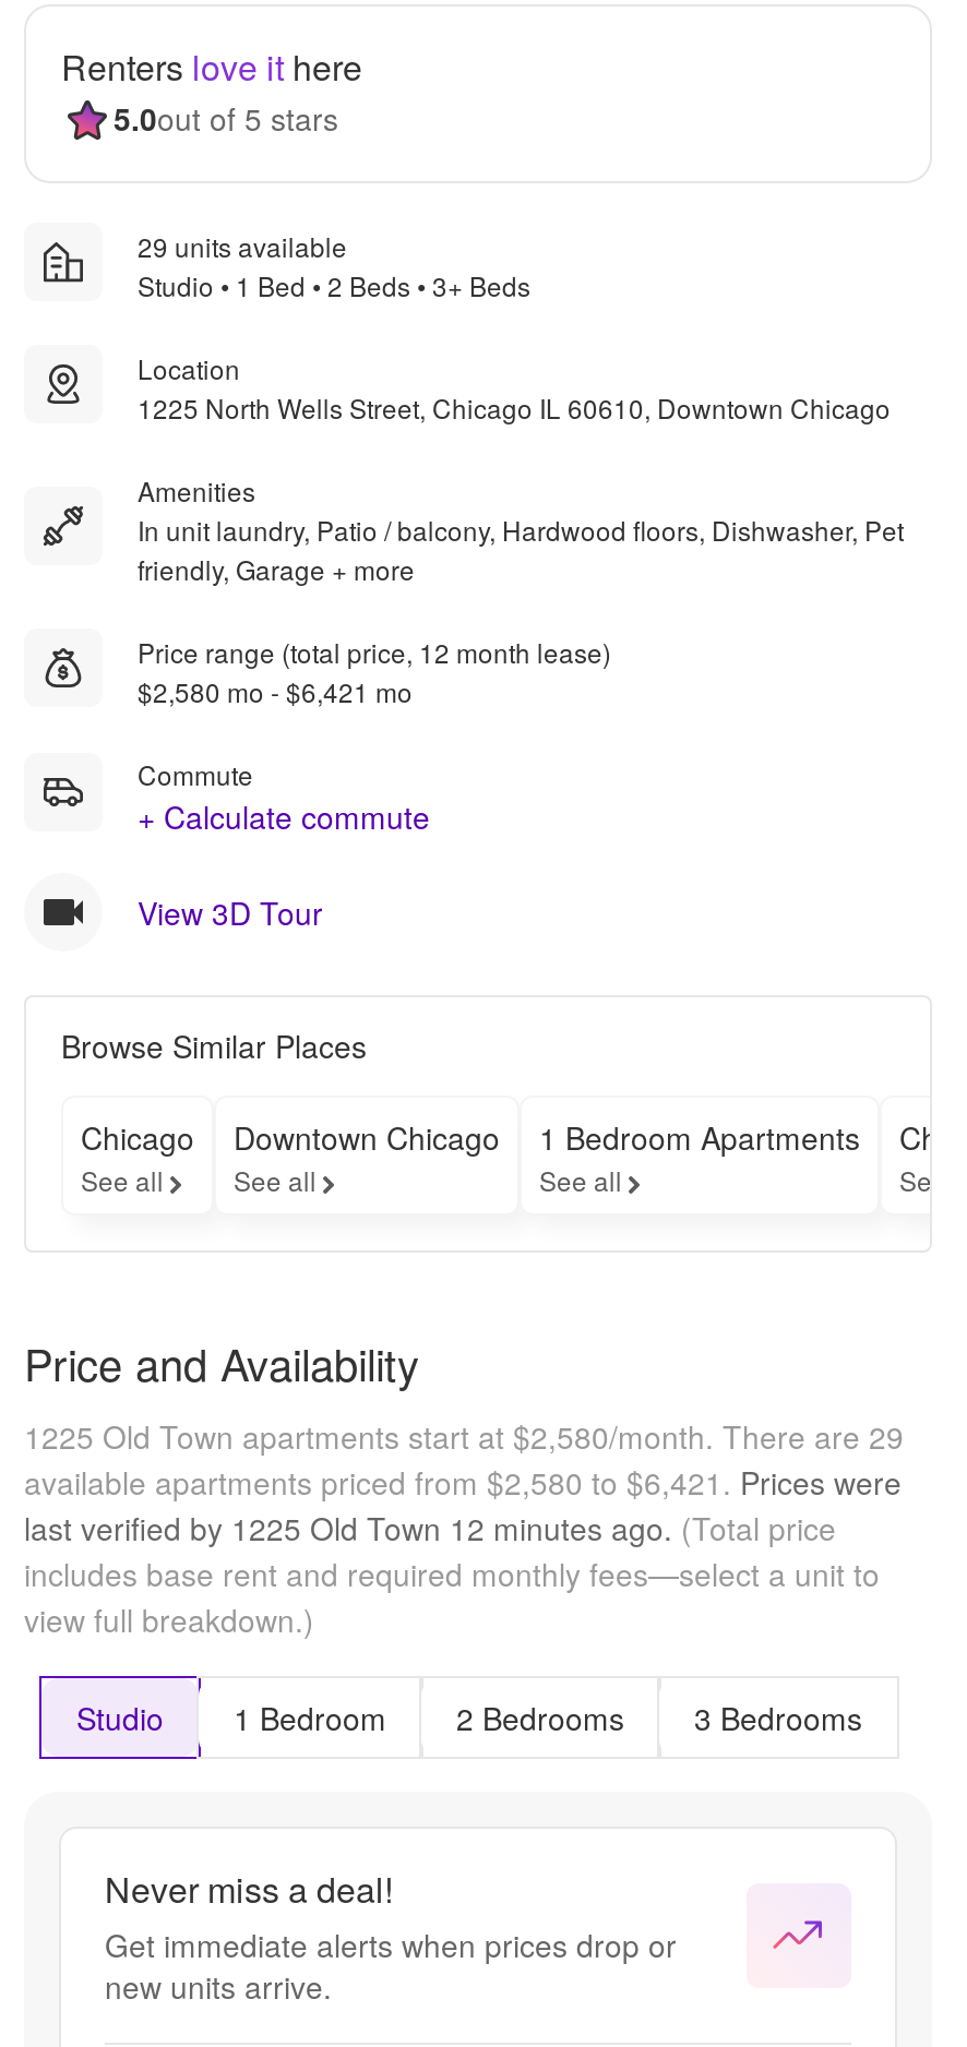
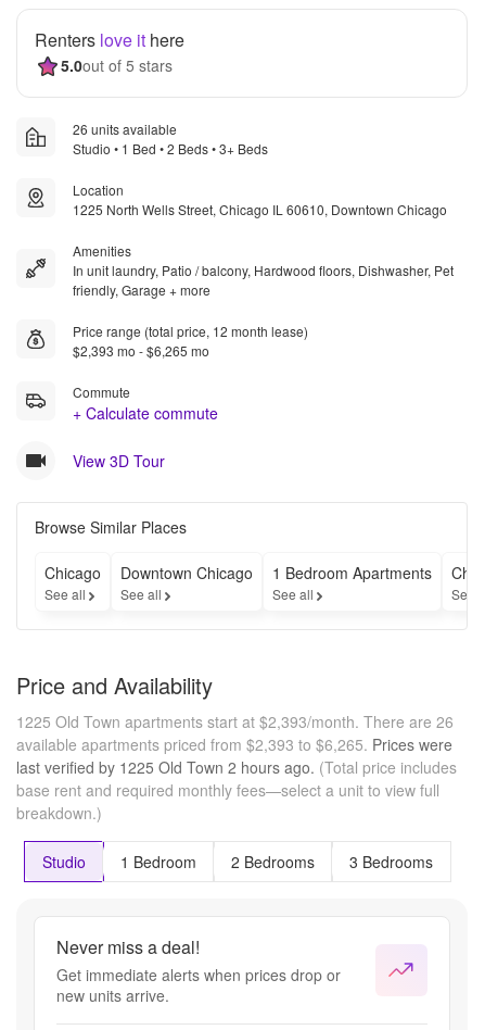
- 29 units available
+ 26 units available

- $2,580 mo - $6,421 mo
+ $2,393 mo - $6,265 mo

- 1225 Old Town apartments start at $2,580/month. There are 29
- available apartments priced from $2,580 to $6,421. Prices were
- last verified by 1225 Old Town 12 minutes ago. (Total price
- includes base rent and required monthly fees—select a unit to
- view full breakdown.)
+ 1225 Old Town apartments start at $2,393/month. There are 26
+ available apartments priced from $2,393 to $6,265. Prices were
+ last verified by 1225 Old Town 2 hours ago. (Total price includes
+ base rent and required monthly fees—select a unit to view full
+ breakdown.)
